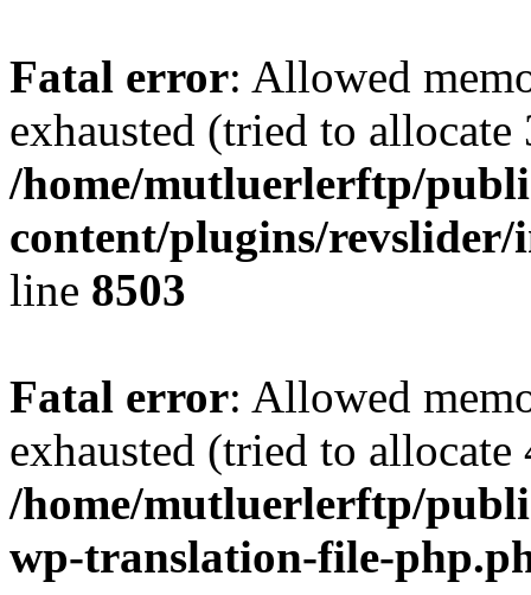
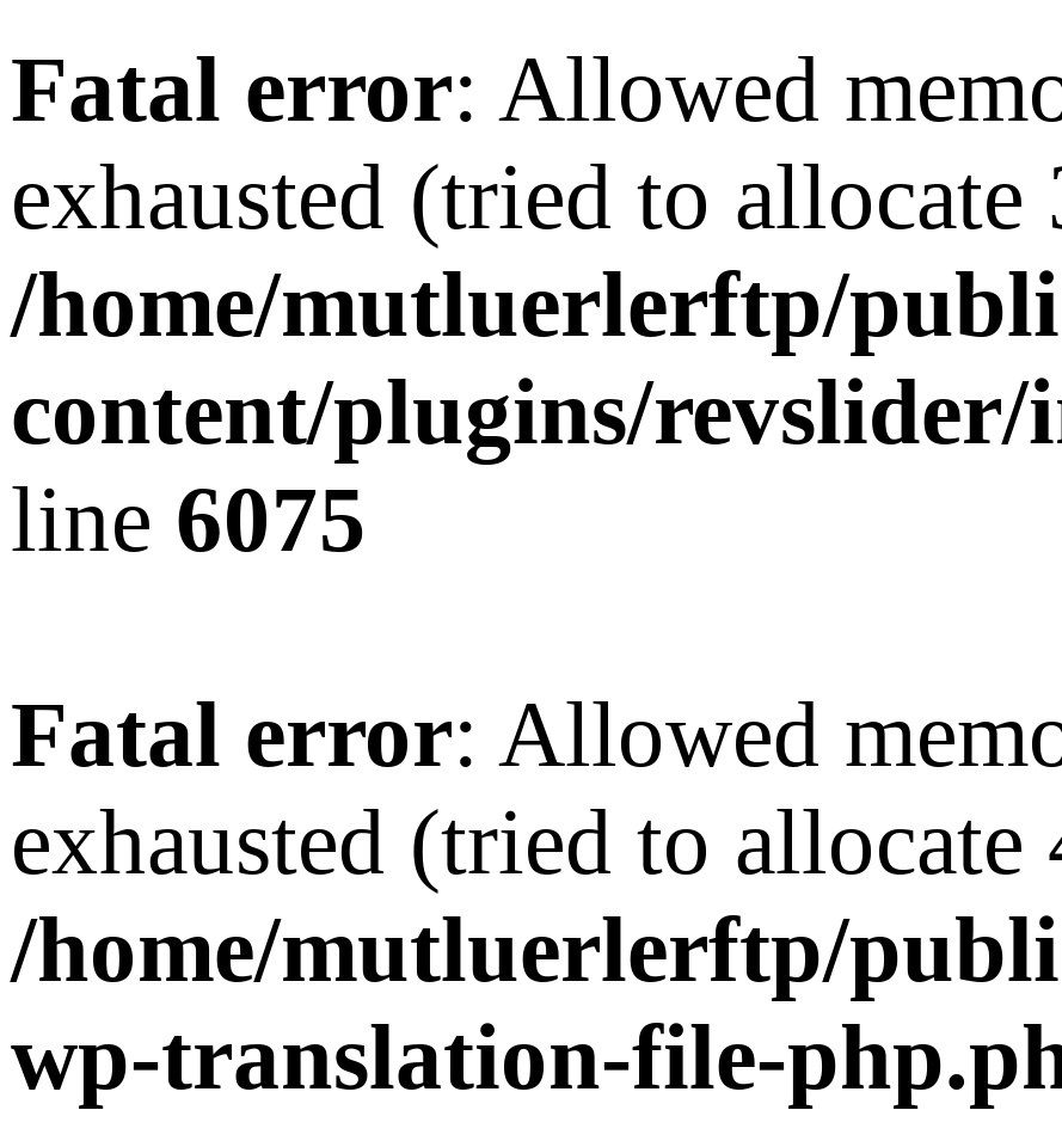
- line 8503
+ line 6075
